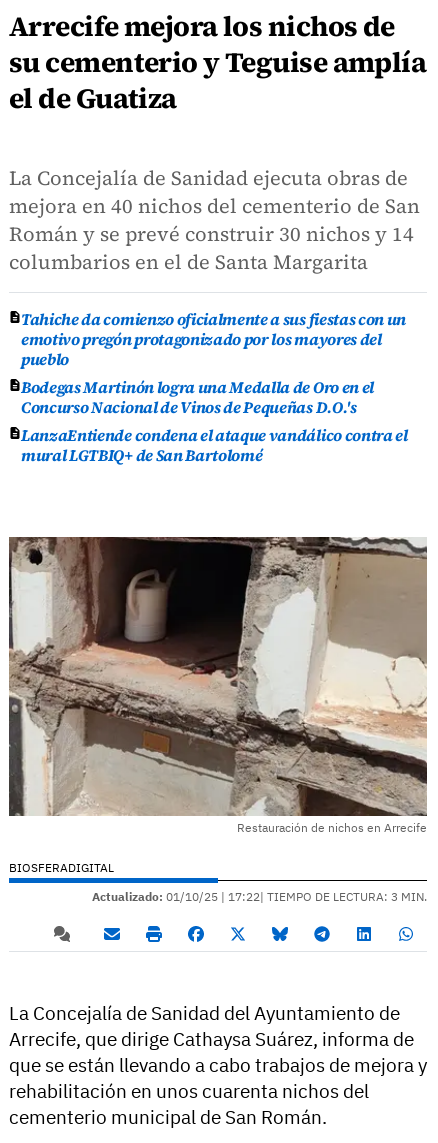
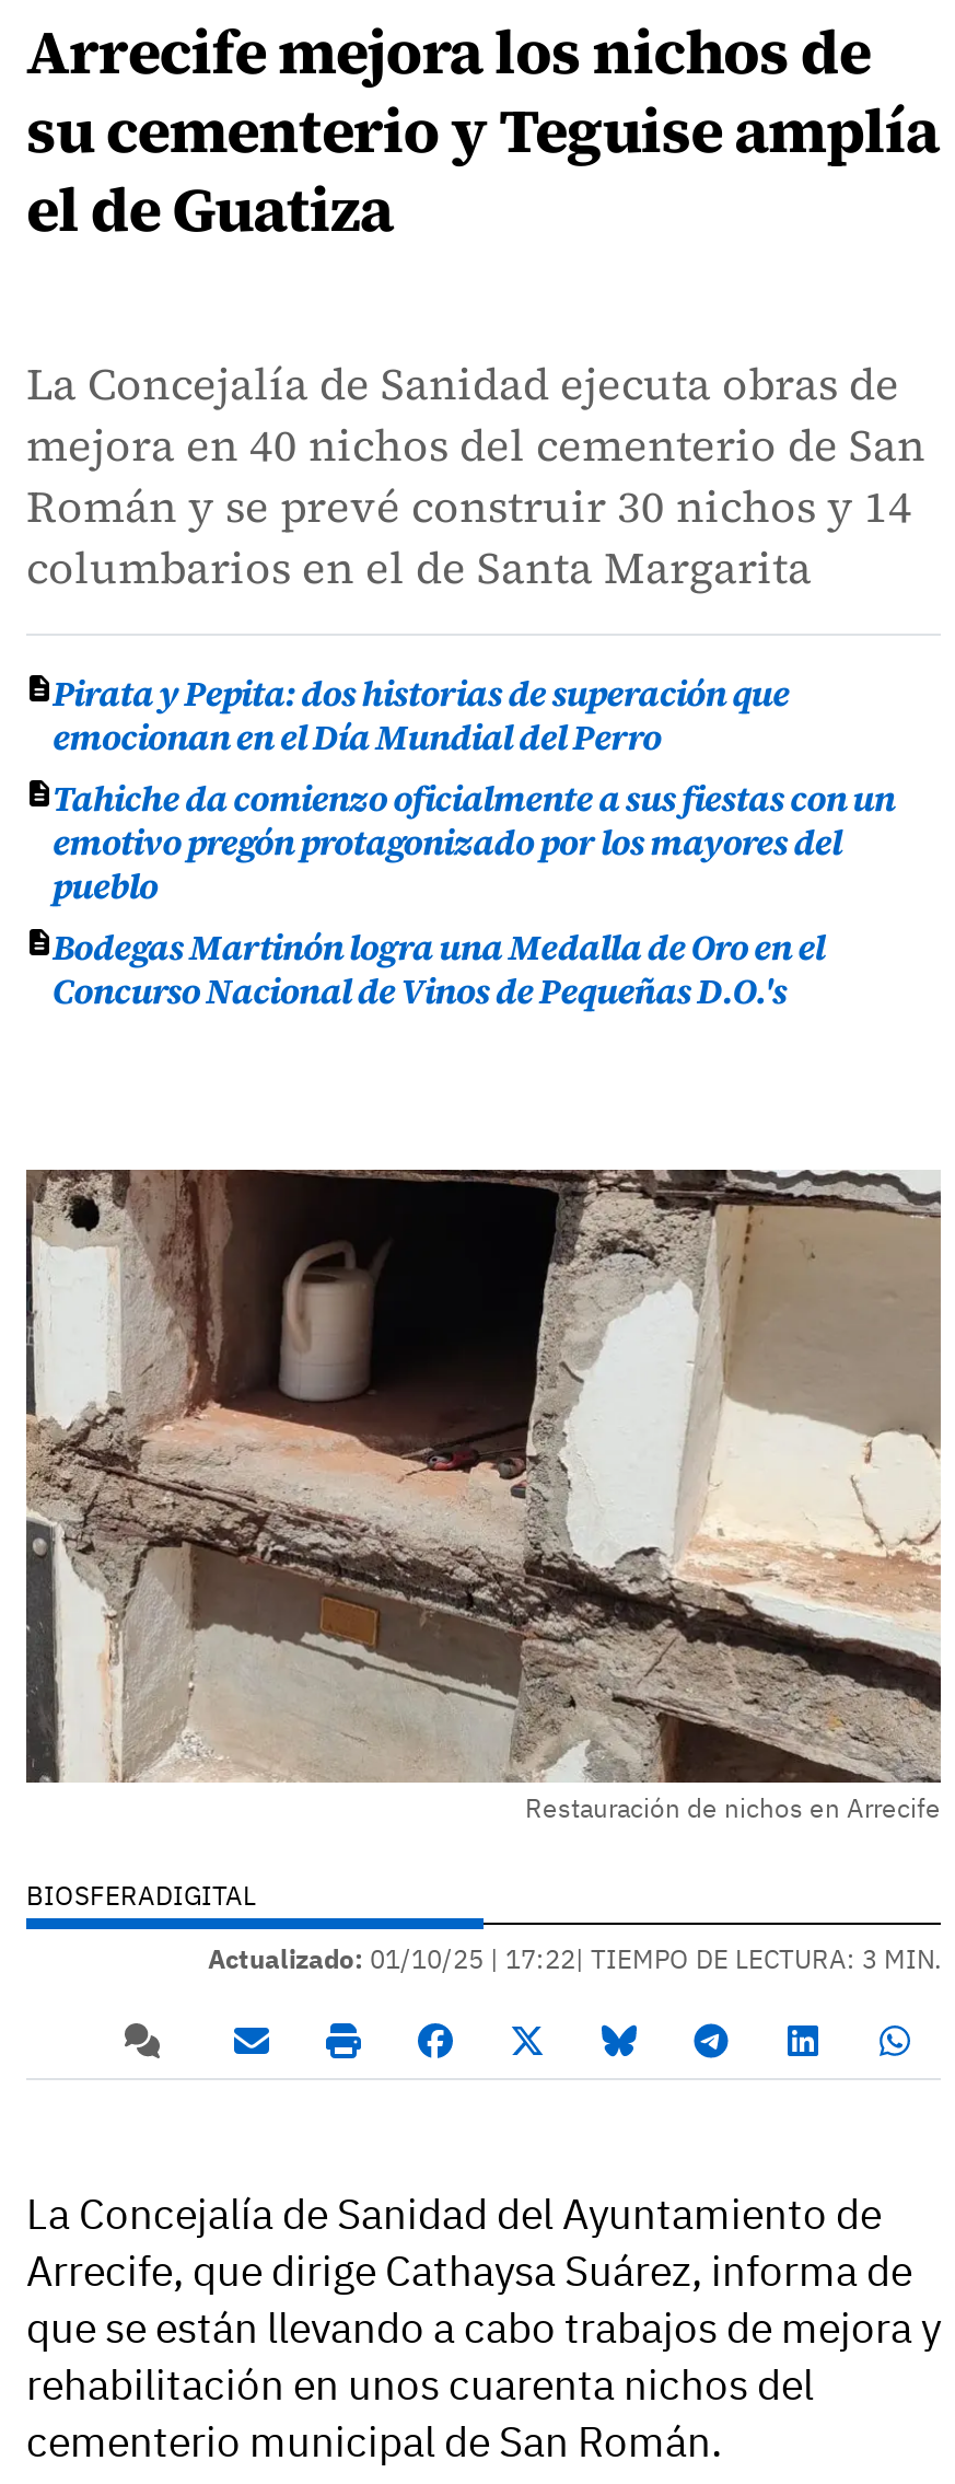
+ Pirata y Pepita: dos historias de superación que
+ emocionan en el Día Mundial del Perro

moved down: Tahiche da comienzo oficialmente a sus fiestas con un | emotivo pregón protagonizado por los mayores del | pueblo | Bodegas Martinón logra una Medalla de Oro en el | Concurso Nacional de Vinos de Pequeñas D.O.'s

- LanzaEntiende condena el ataque vandálico contra el
- mural LGTBIQ+ de San Bartolomé
